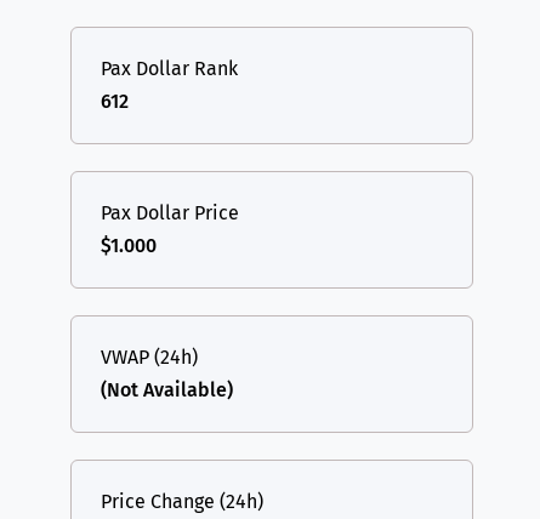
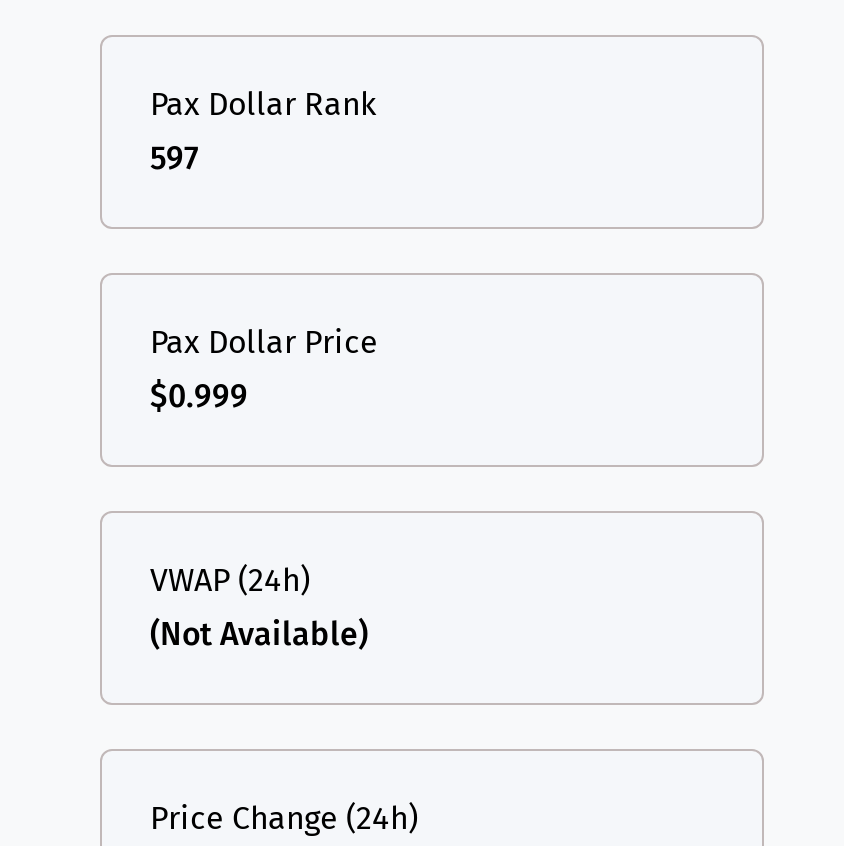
- 612
+ 597

- $1.000
+ $0.999
